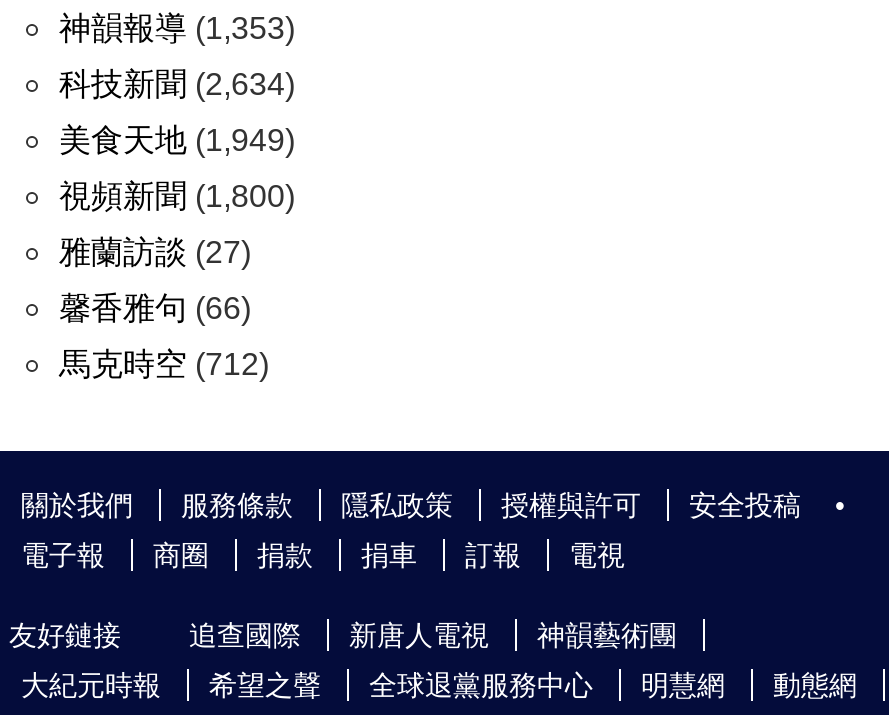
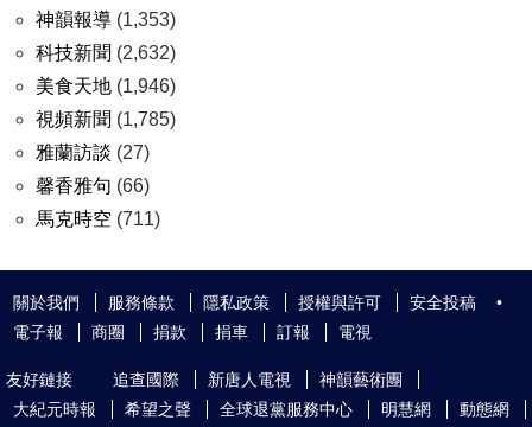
- 科技新聞(2,634)
+ 科技新聞(2,632)

- 美食天地(1,949)
+ 美食天地(1,946)

- 視頻新聞(1,800)
+ 視頻新聞(1,785)

- 馬克時空(712)
+ 馬克時空(711)
